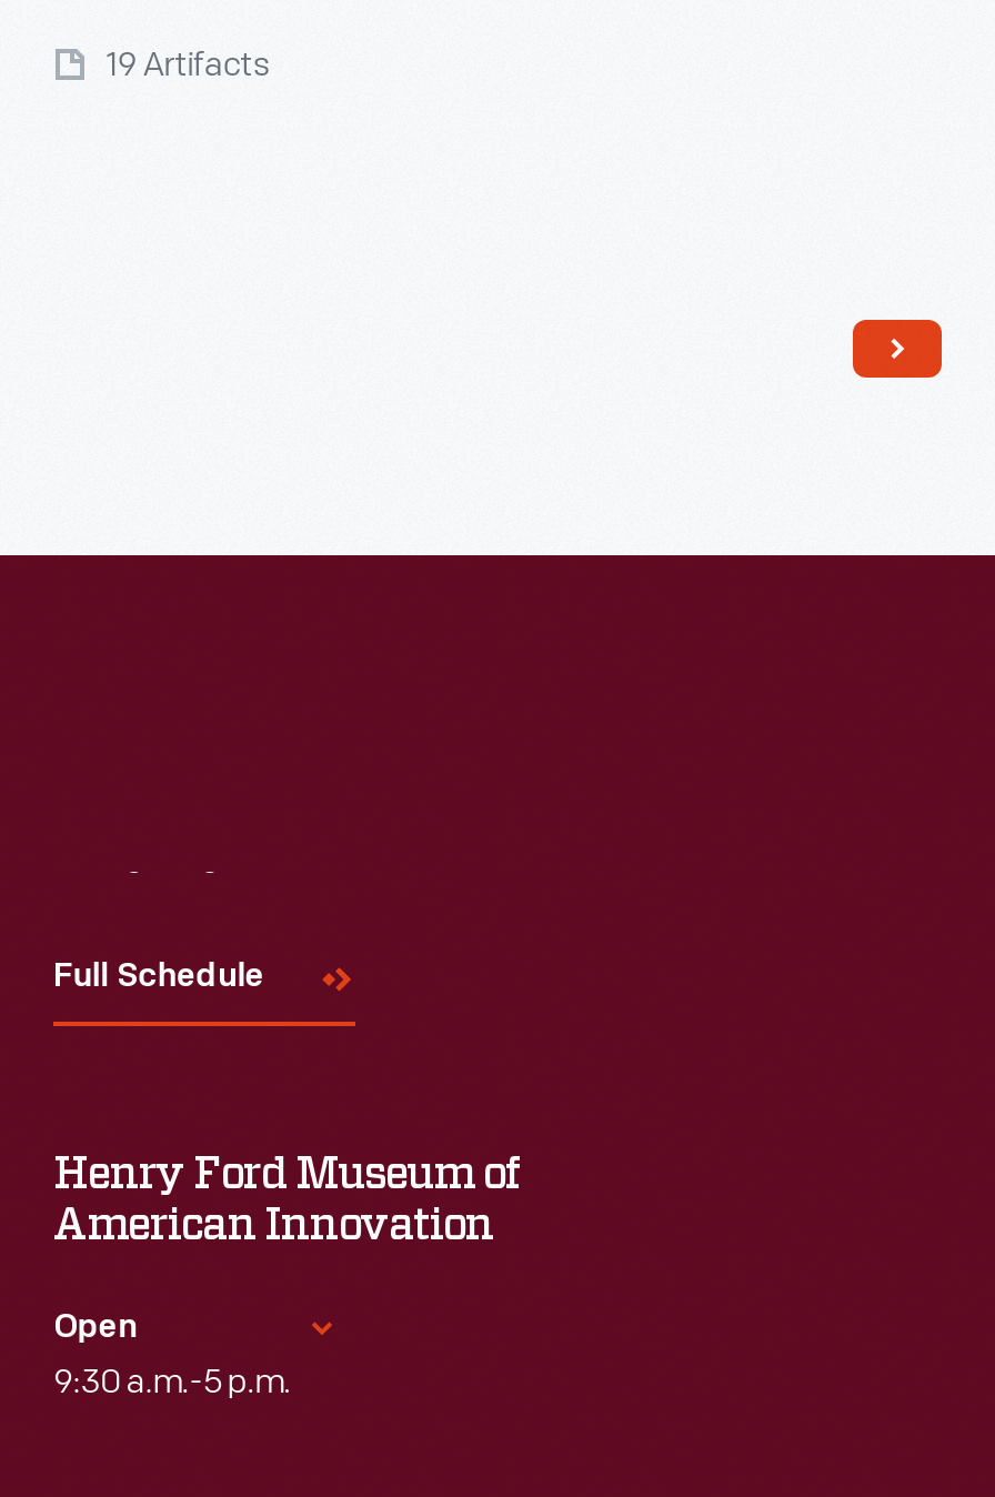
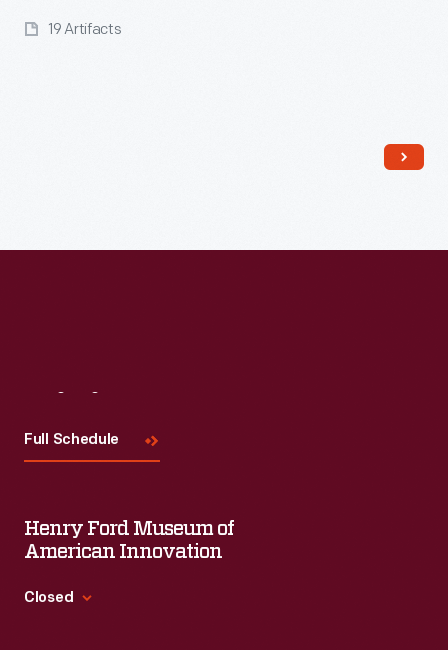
- Open
- 9:30 a.m.-5 p.m.
+ Closed
